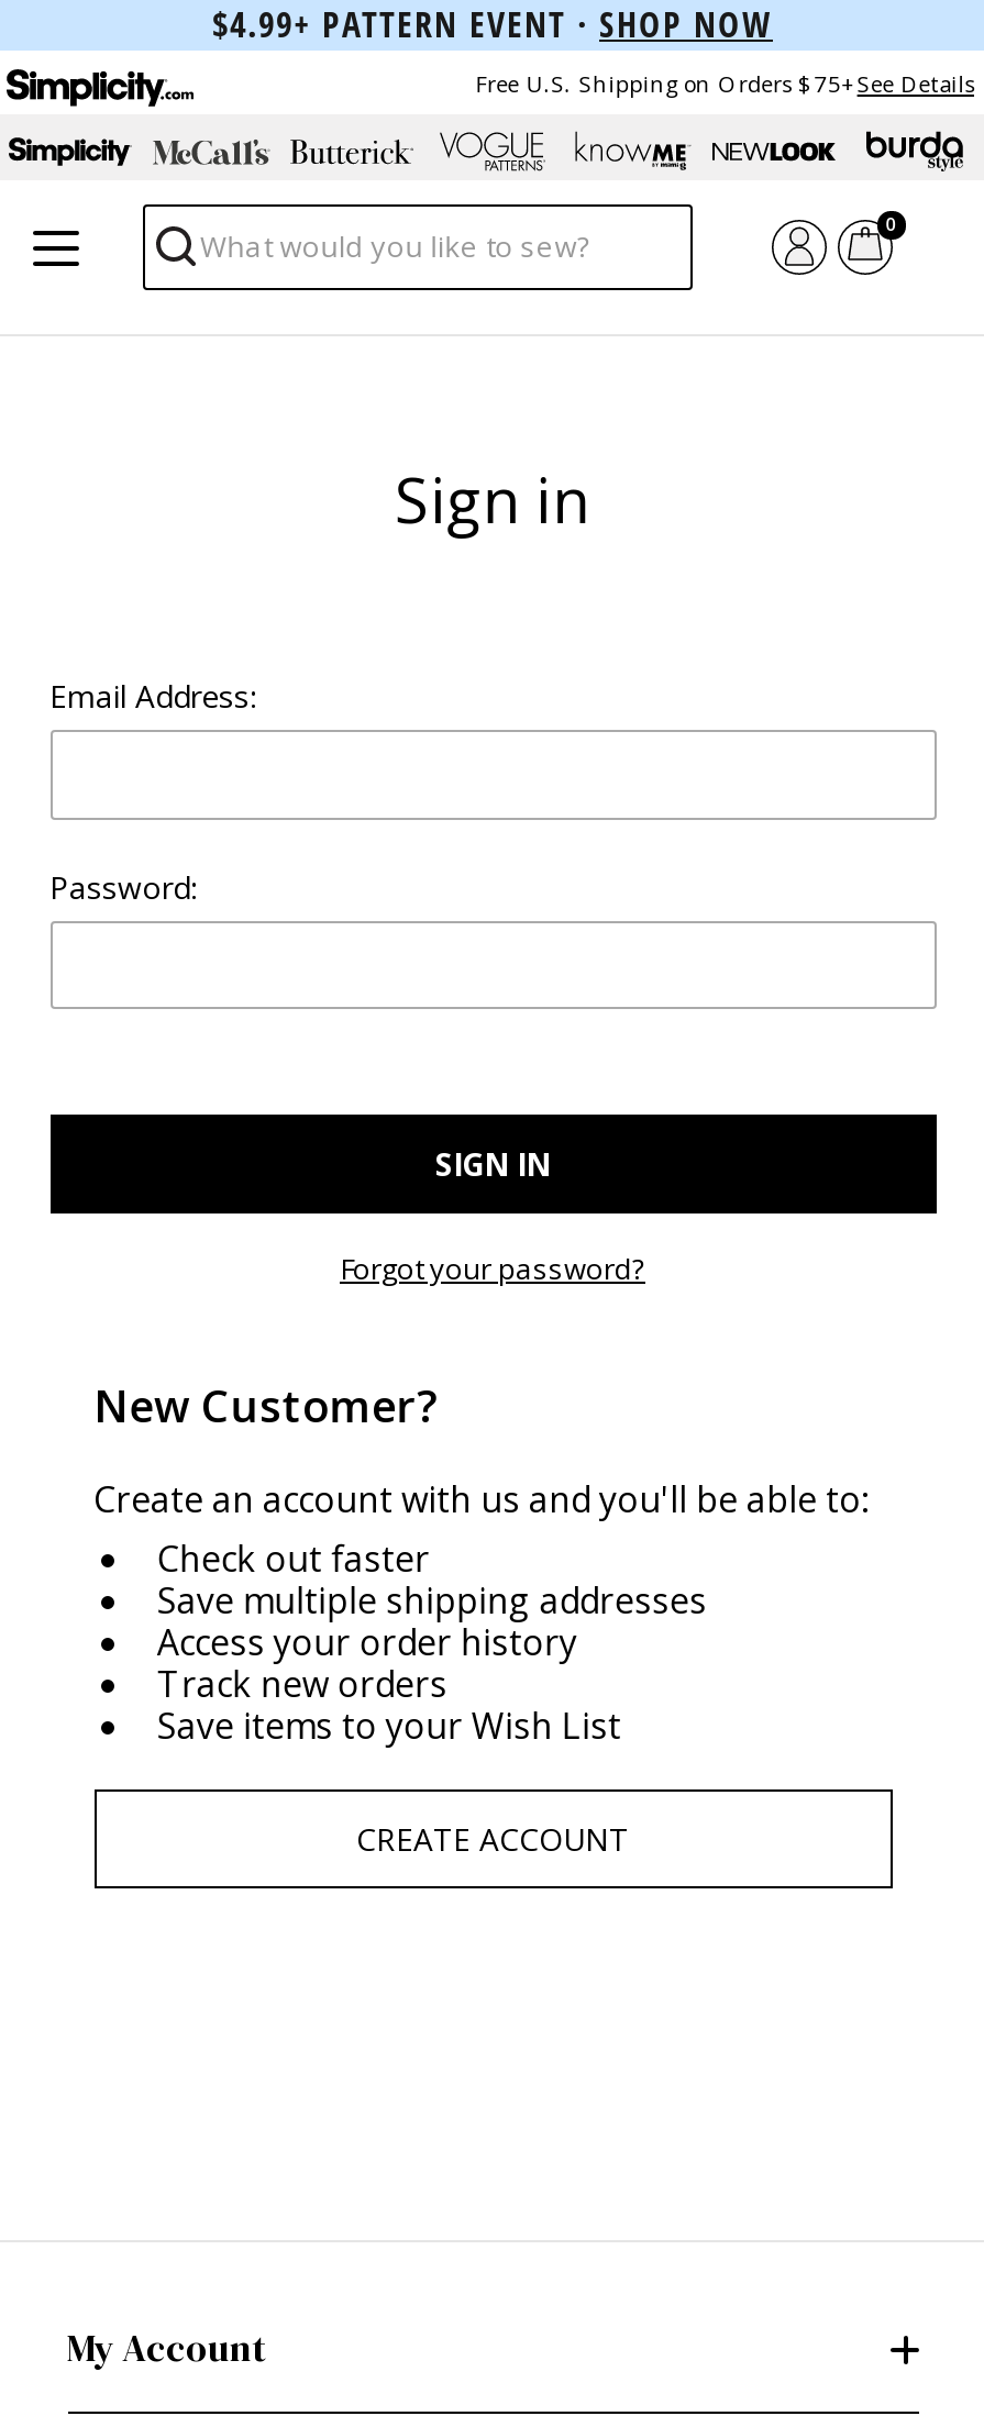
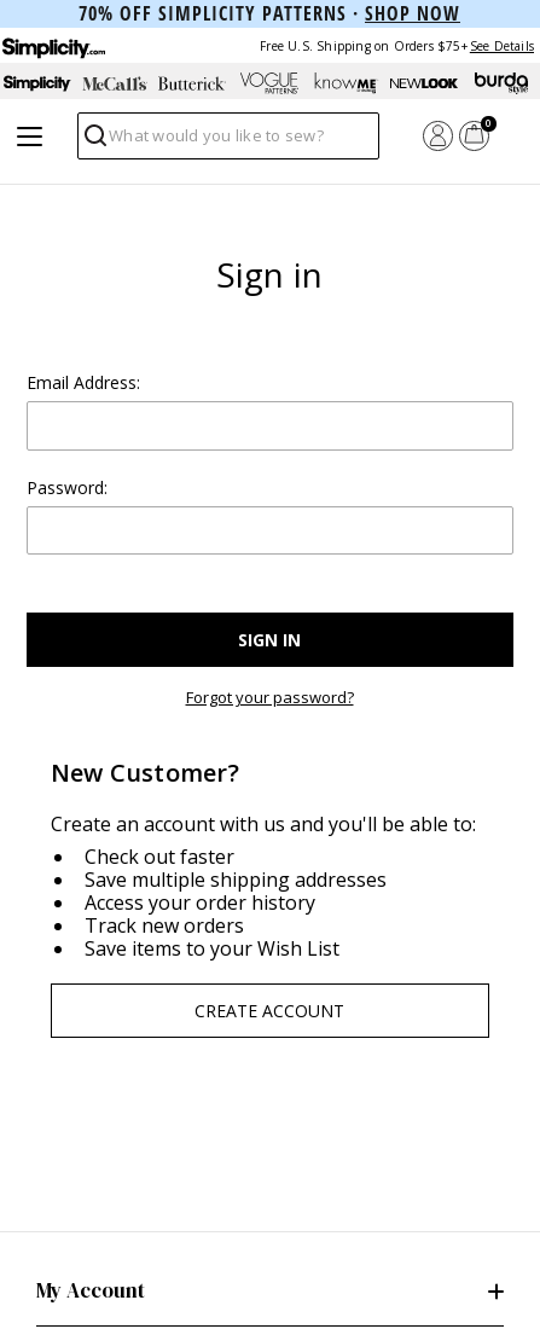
- $4.99+ PATTERN EVENT · SHOP NOW
+ 70% OFF SIMPLICITY PATTERNS · SHOP NOW
